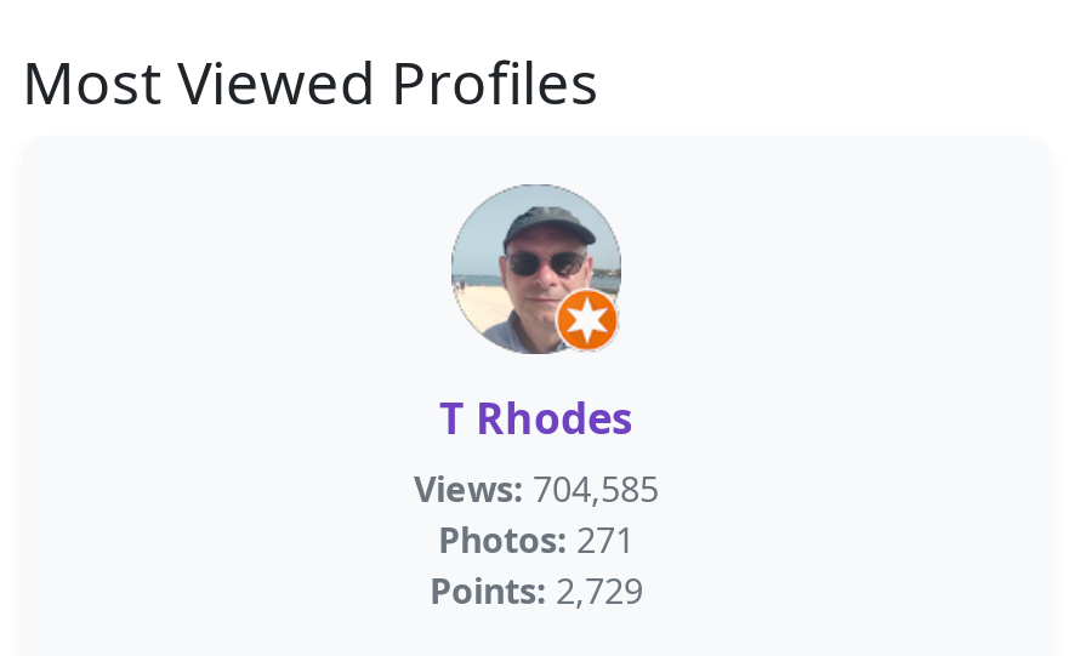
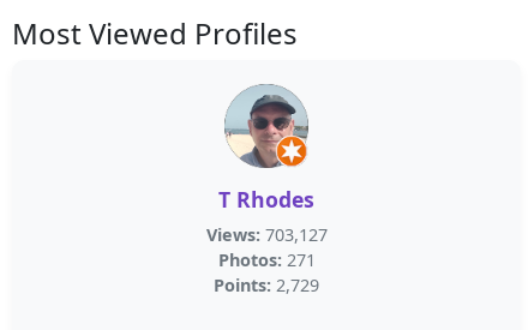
- Views: 704,585
+ Views: 703,127
